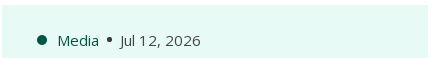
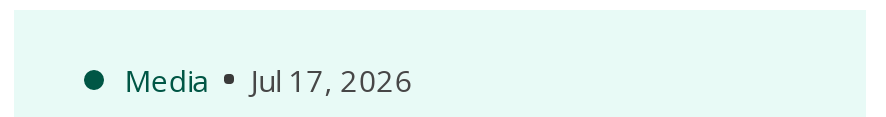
- Media Jul 12, 2026
+ Media Jul 17, 2026
